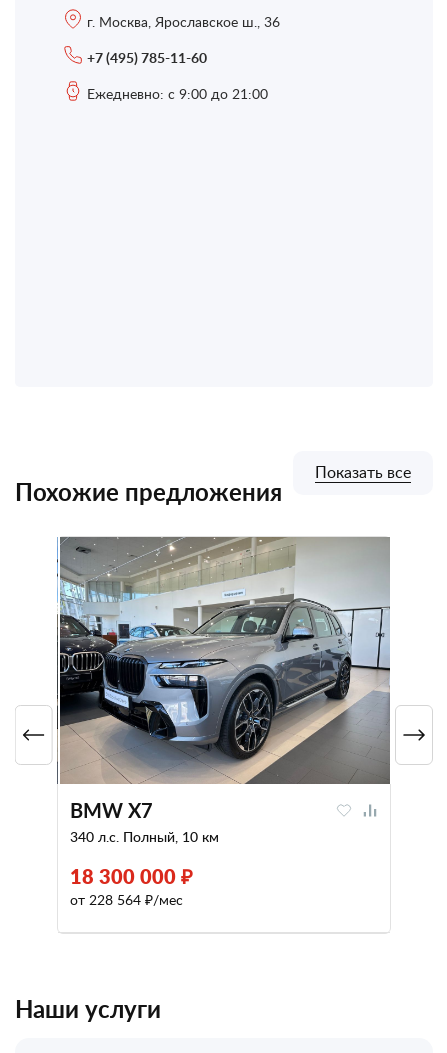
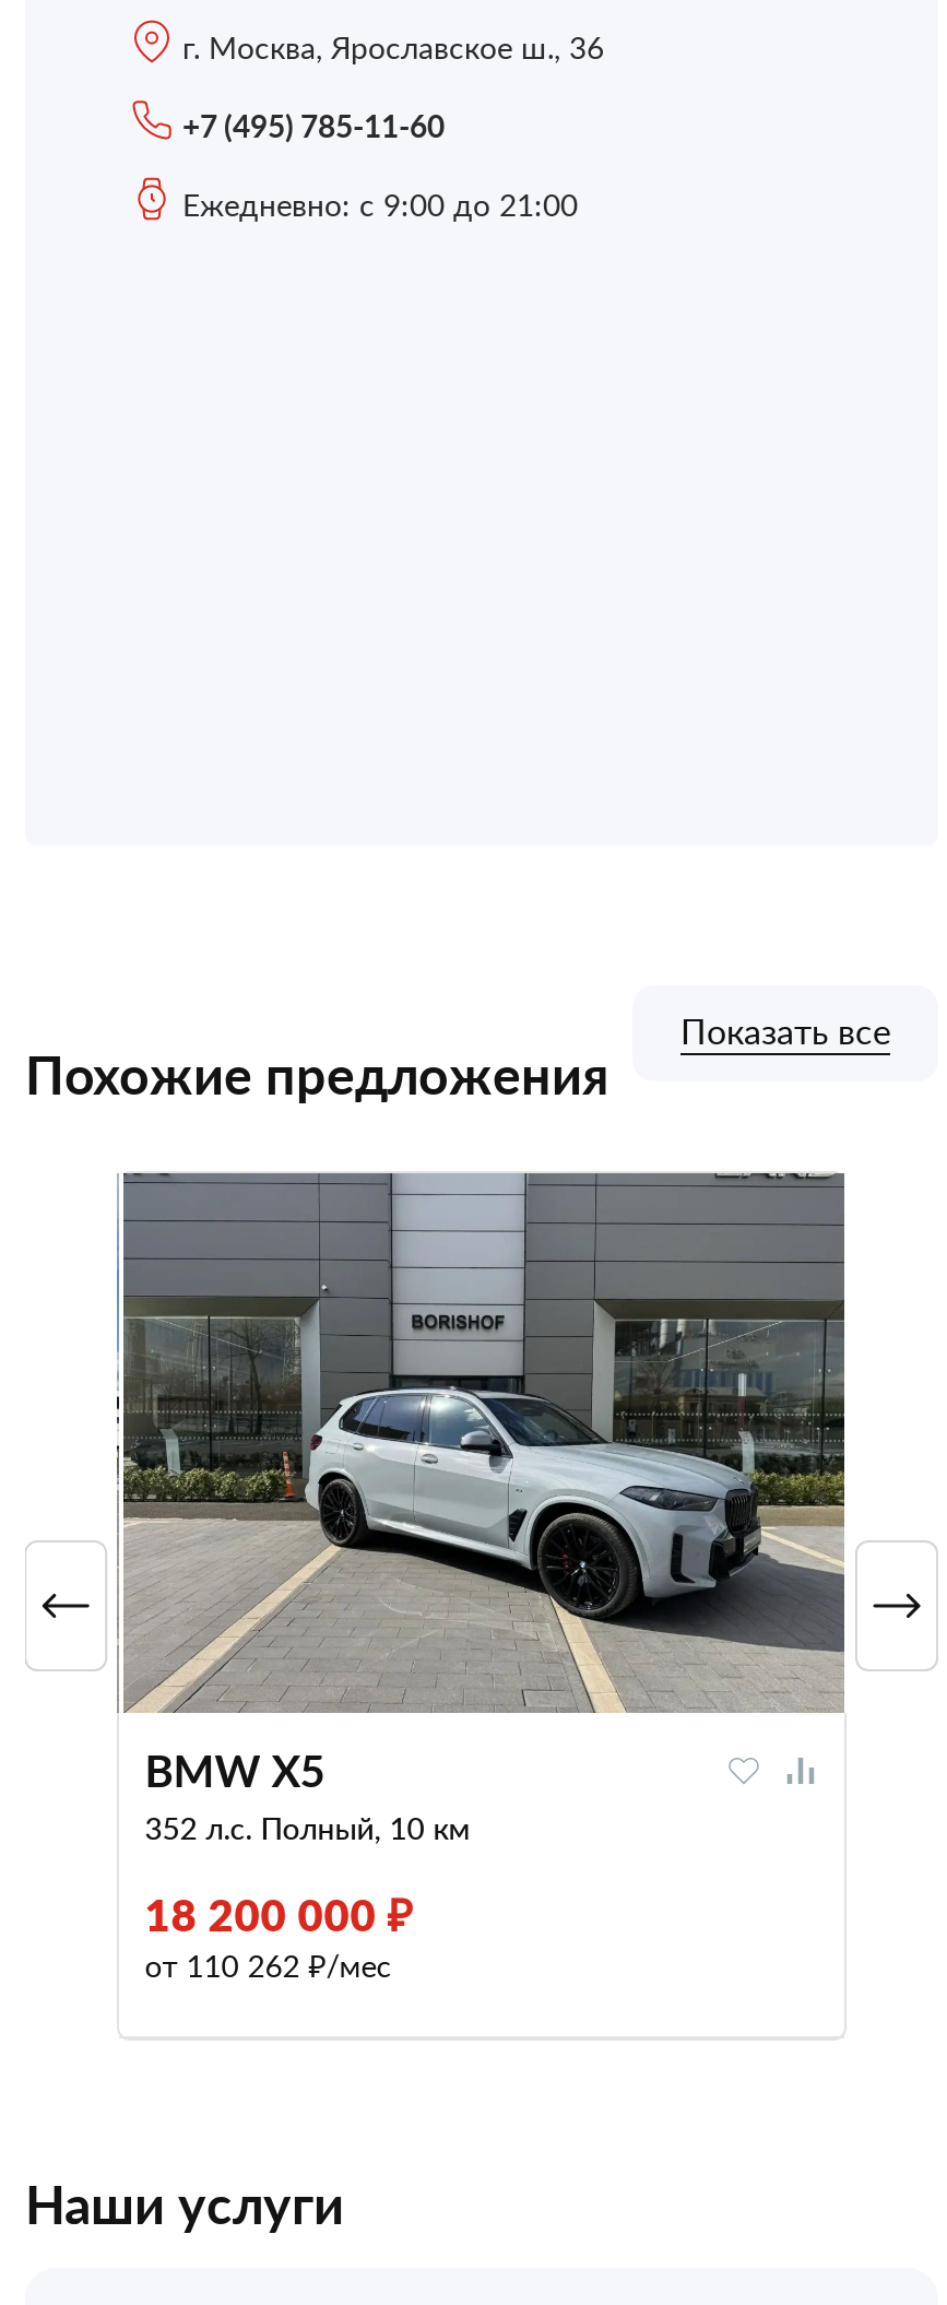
- [image]
- BMW X7
+ [image]
+ BMW X5

- 340 л.с. Полный, 10 км
+ 352 л.с. Полный, 10 км

- 18 300 000 ₽
+ 18 200 000 ₽

- от 228 564 ₽/мес
+ от 110 262 ₽/мес
